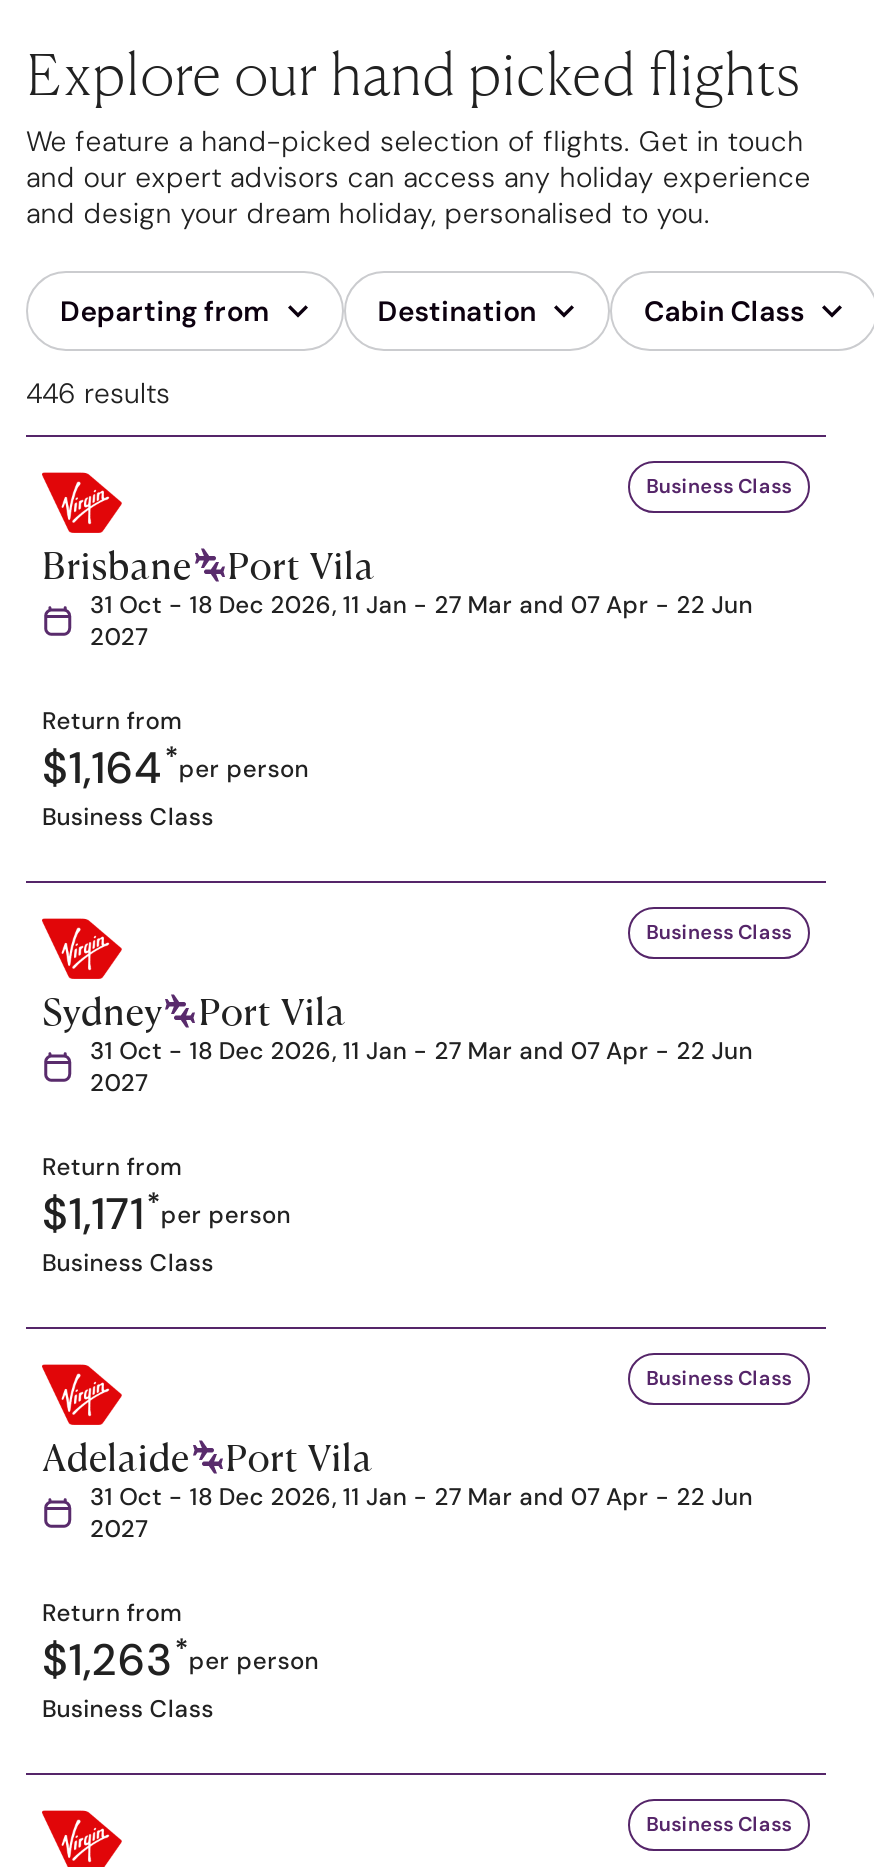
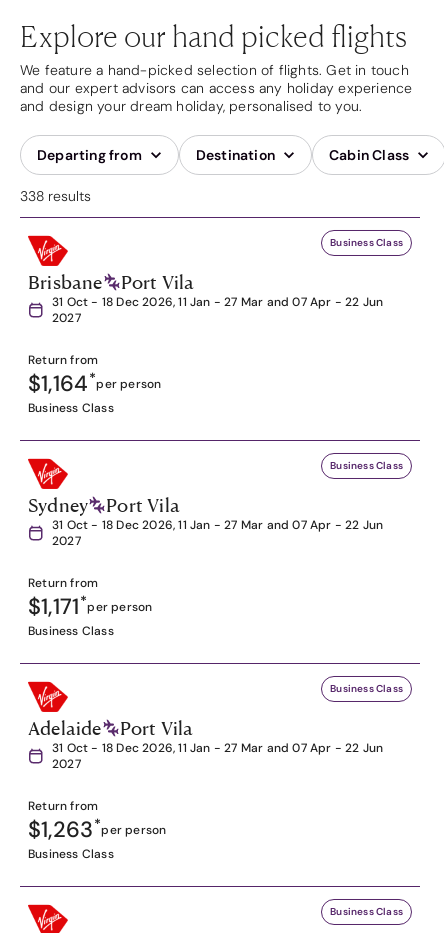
- 446 results
+ 338 results
